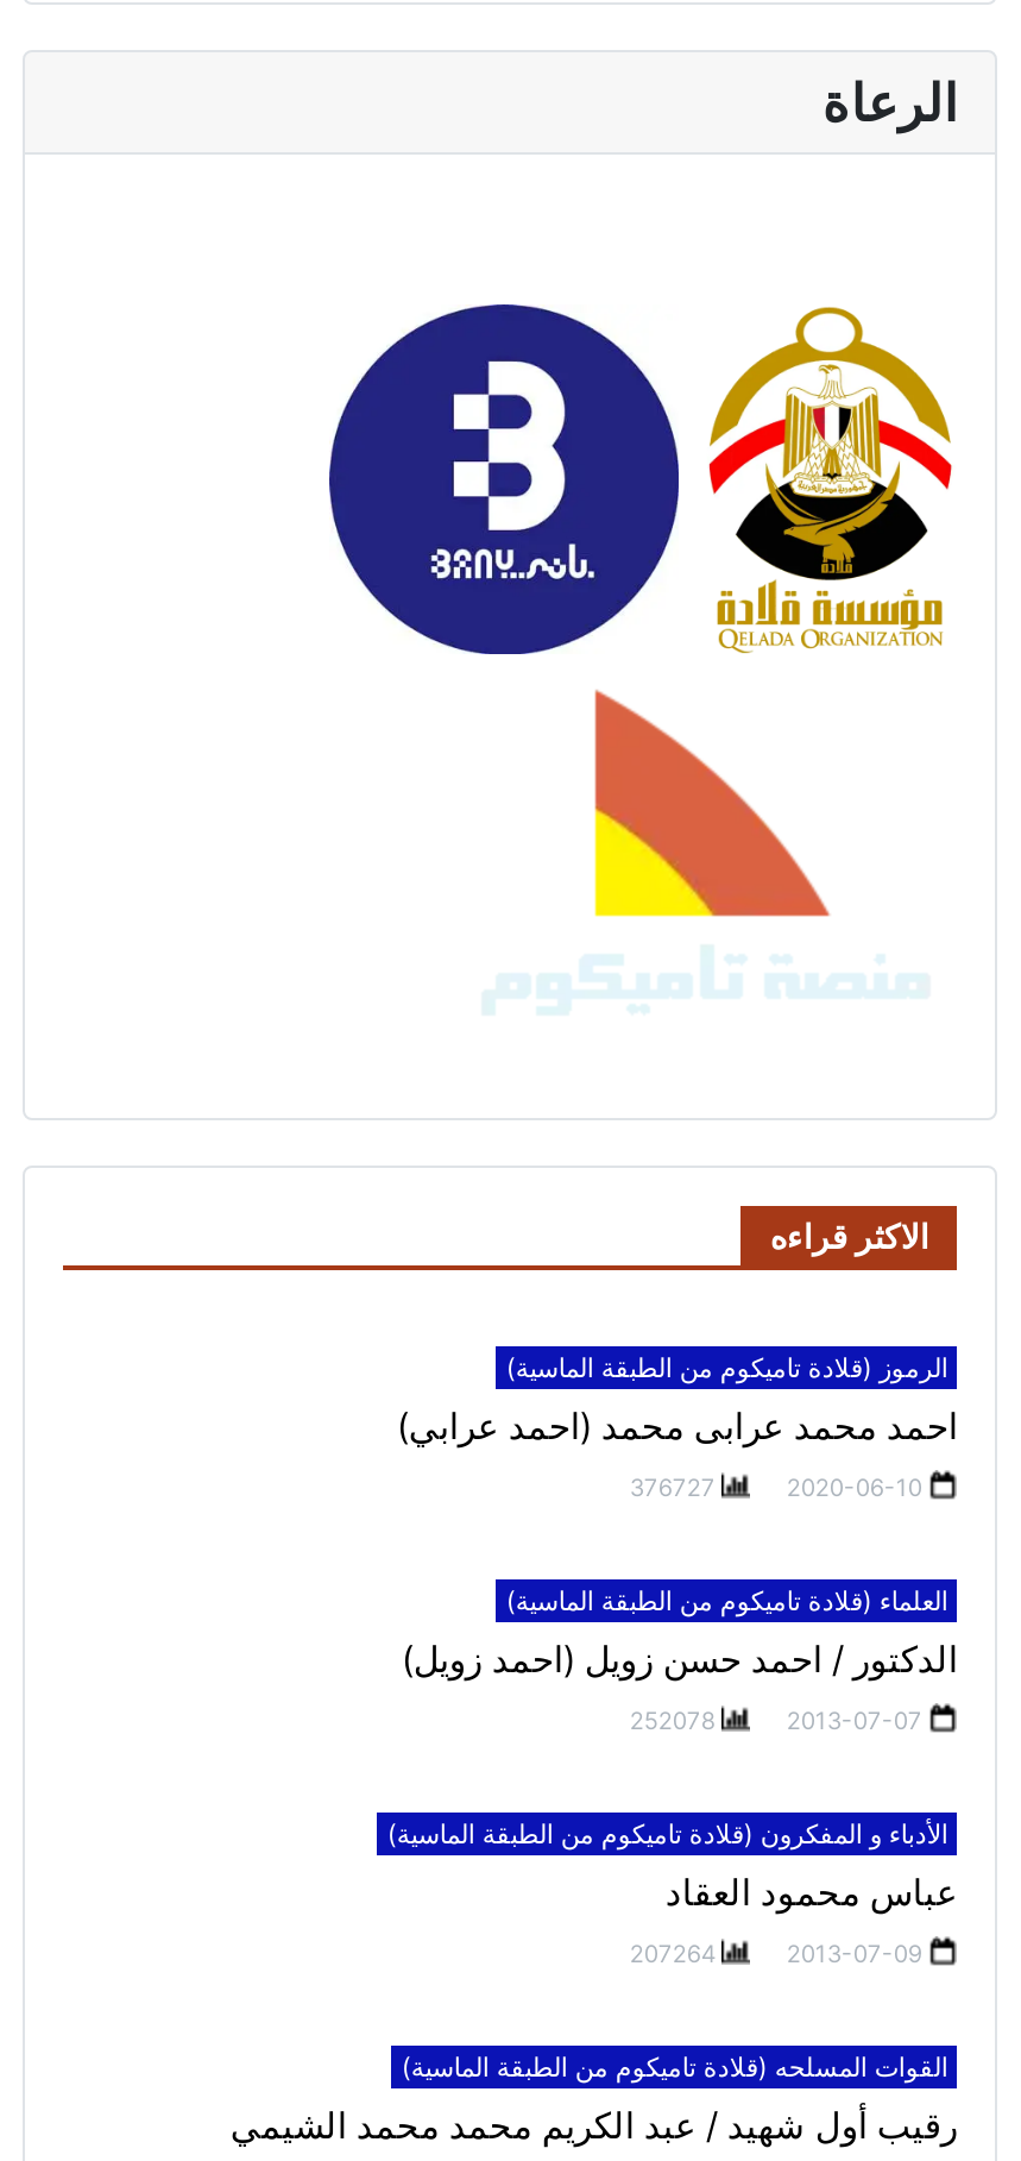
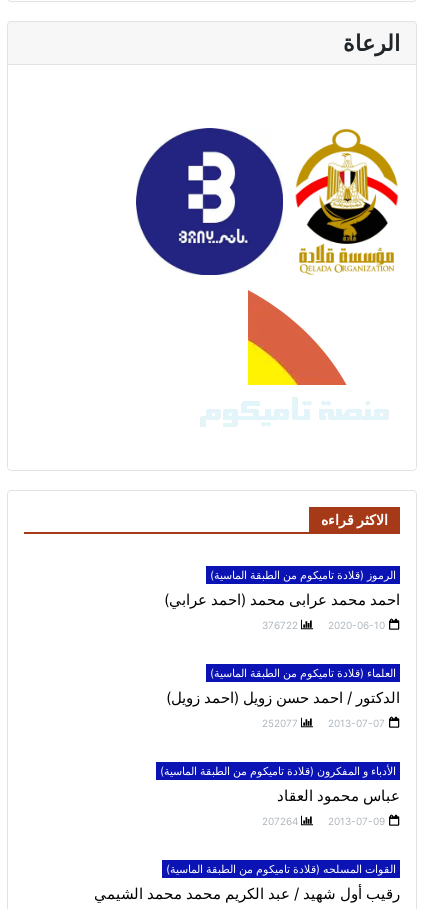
- 376727
+ 376722

- 252078
+ 252077
